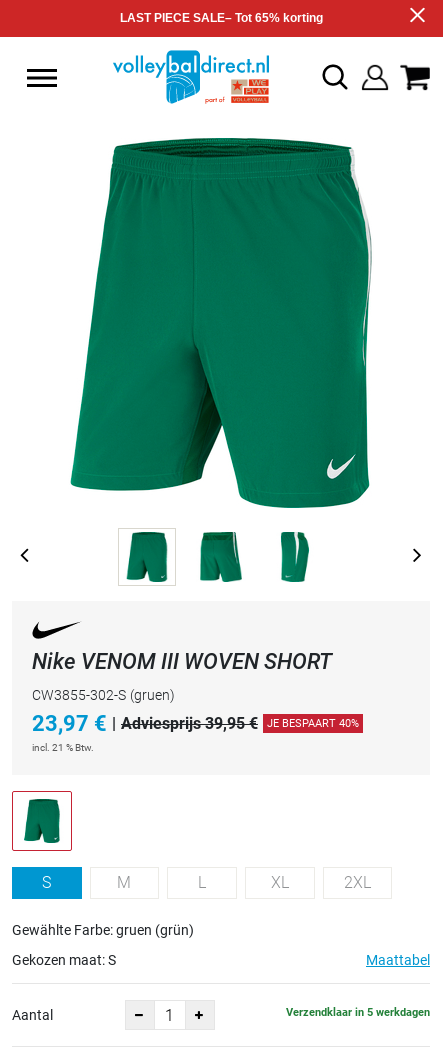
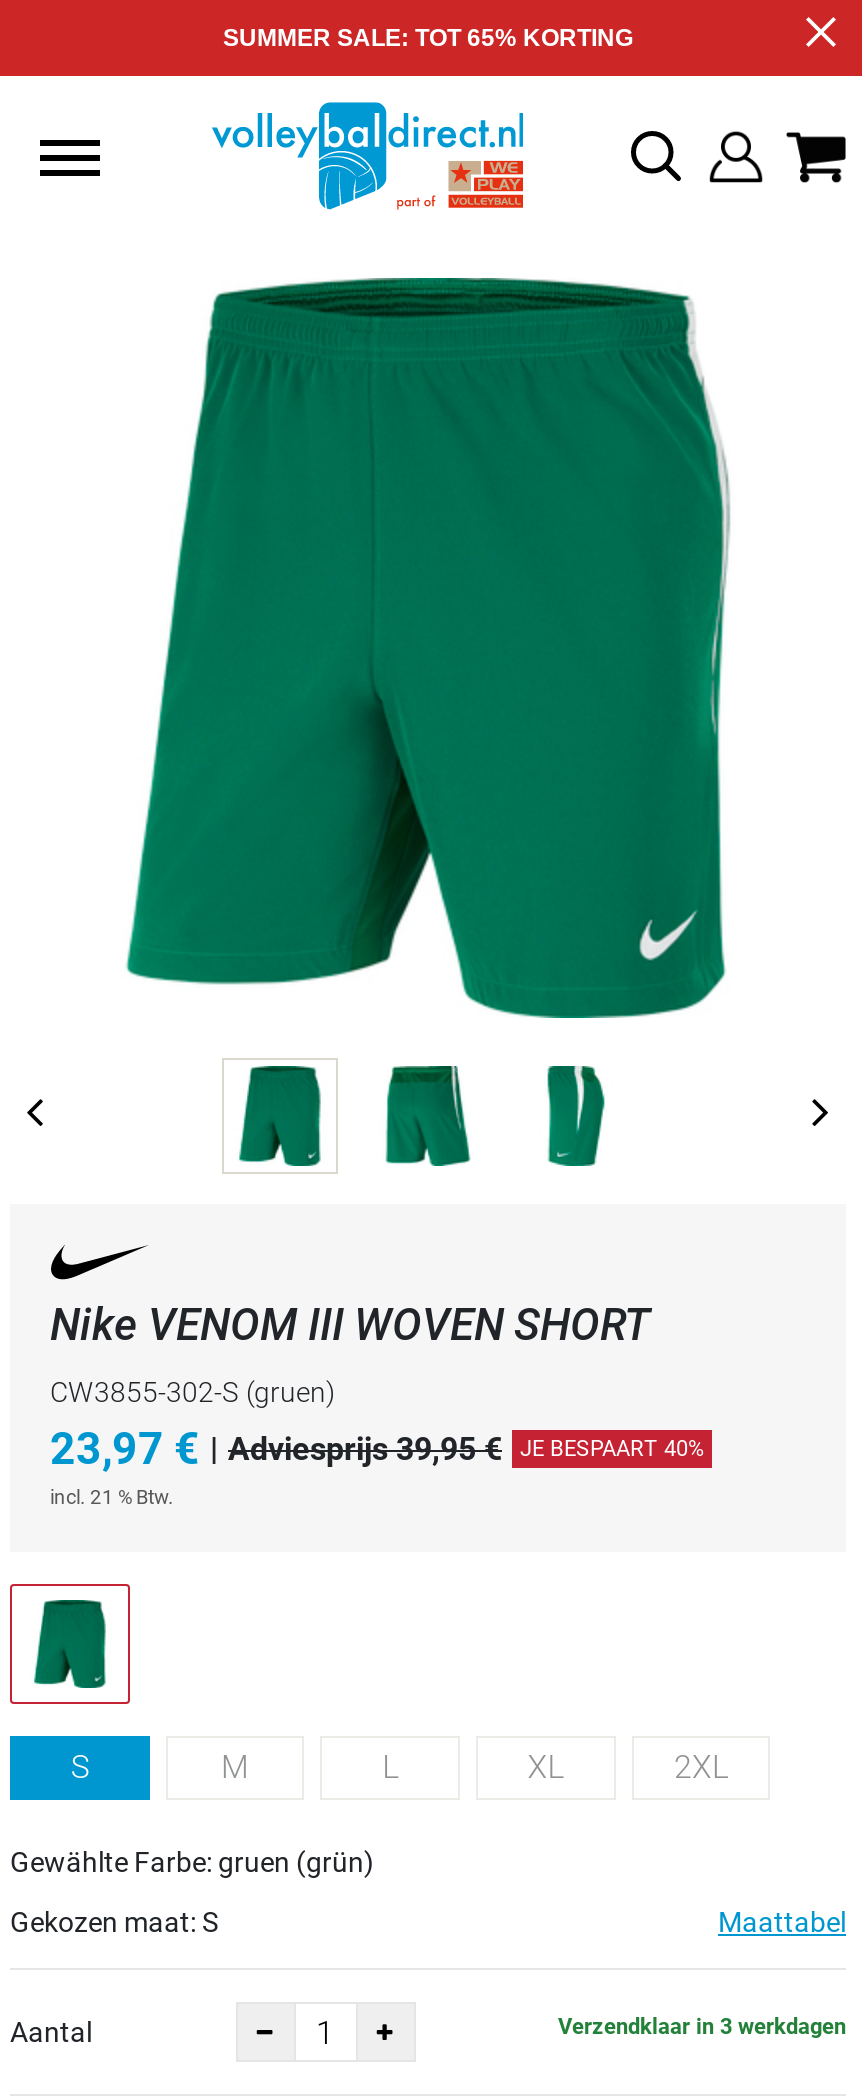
- LAST PIECE SALE– Tot 65% korting
+ SUMMER SALE: TOT 65% KORTING

- Verzendklaar in 5 werkdagen
+ Verzendklaar in 3 werkdagen
